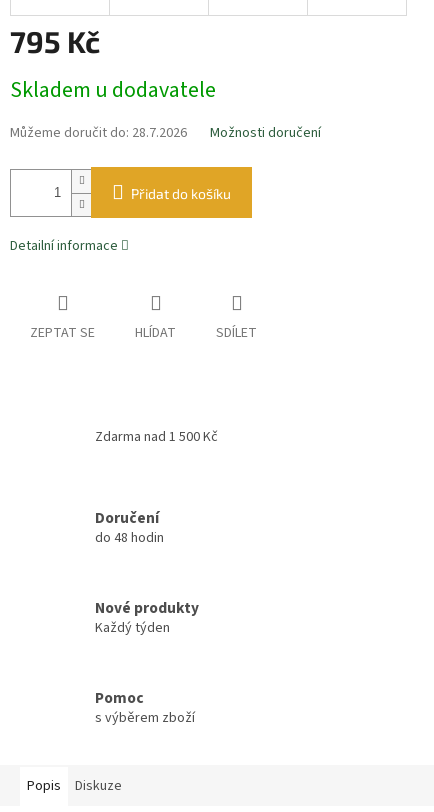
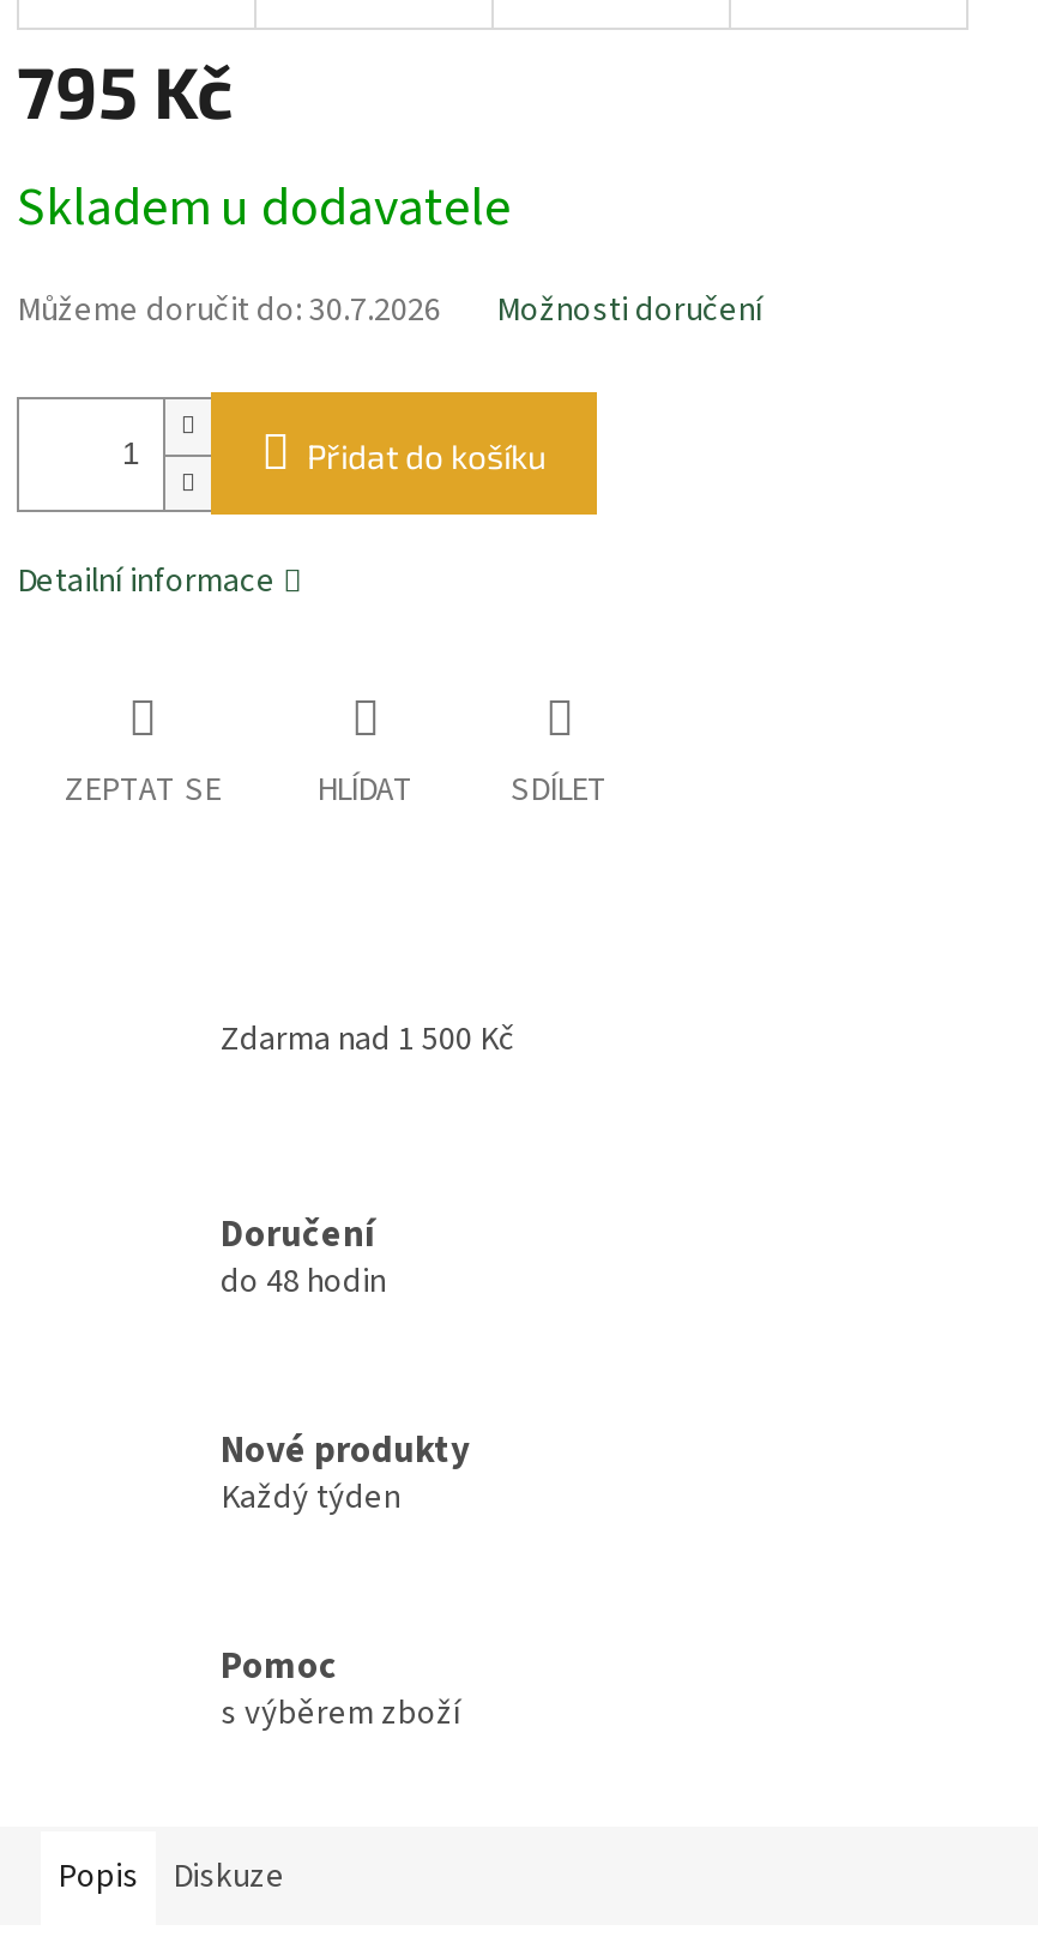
- Můžeme doručit do: 28.7.2026
+ Můžeme doručit do: 30.7.2026
